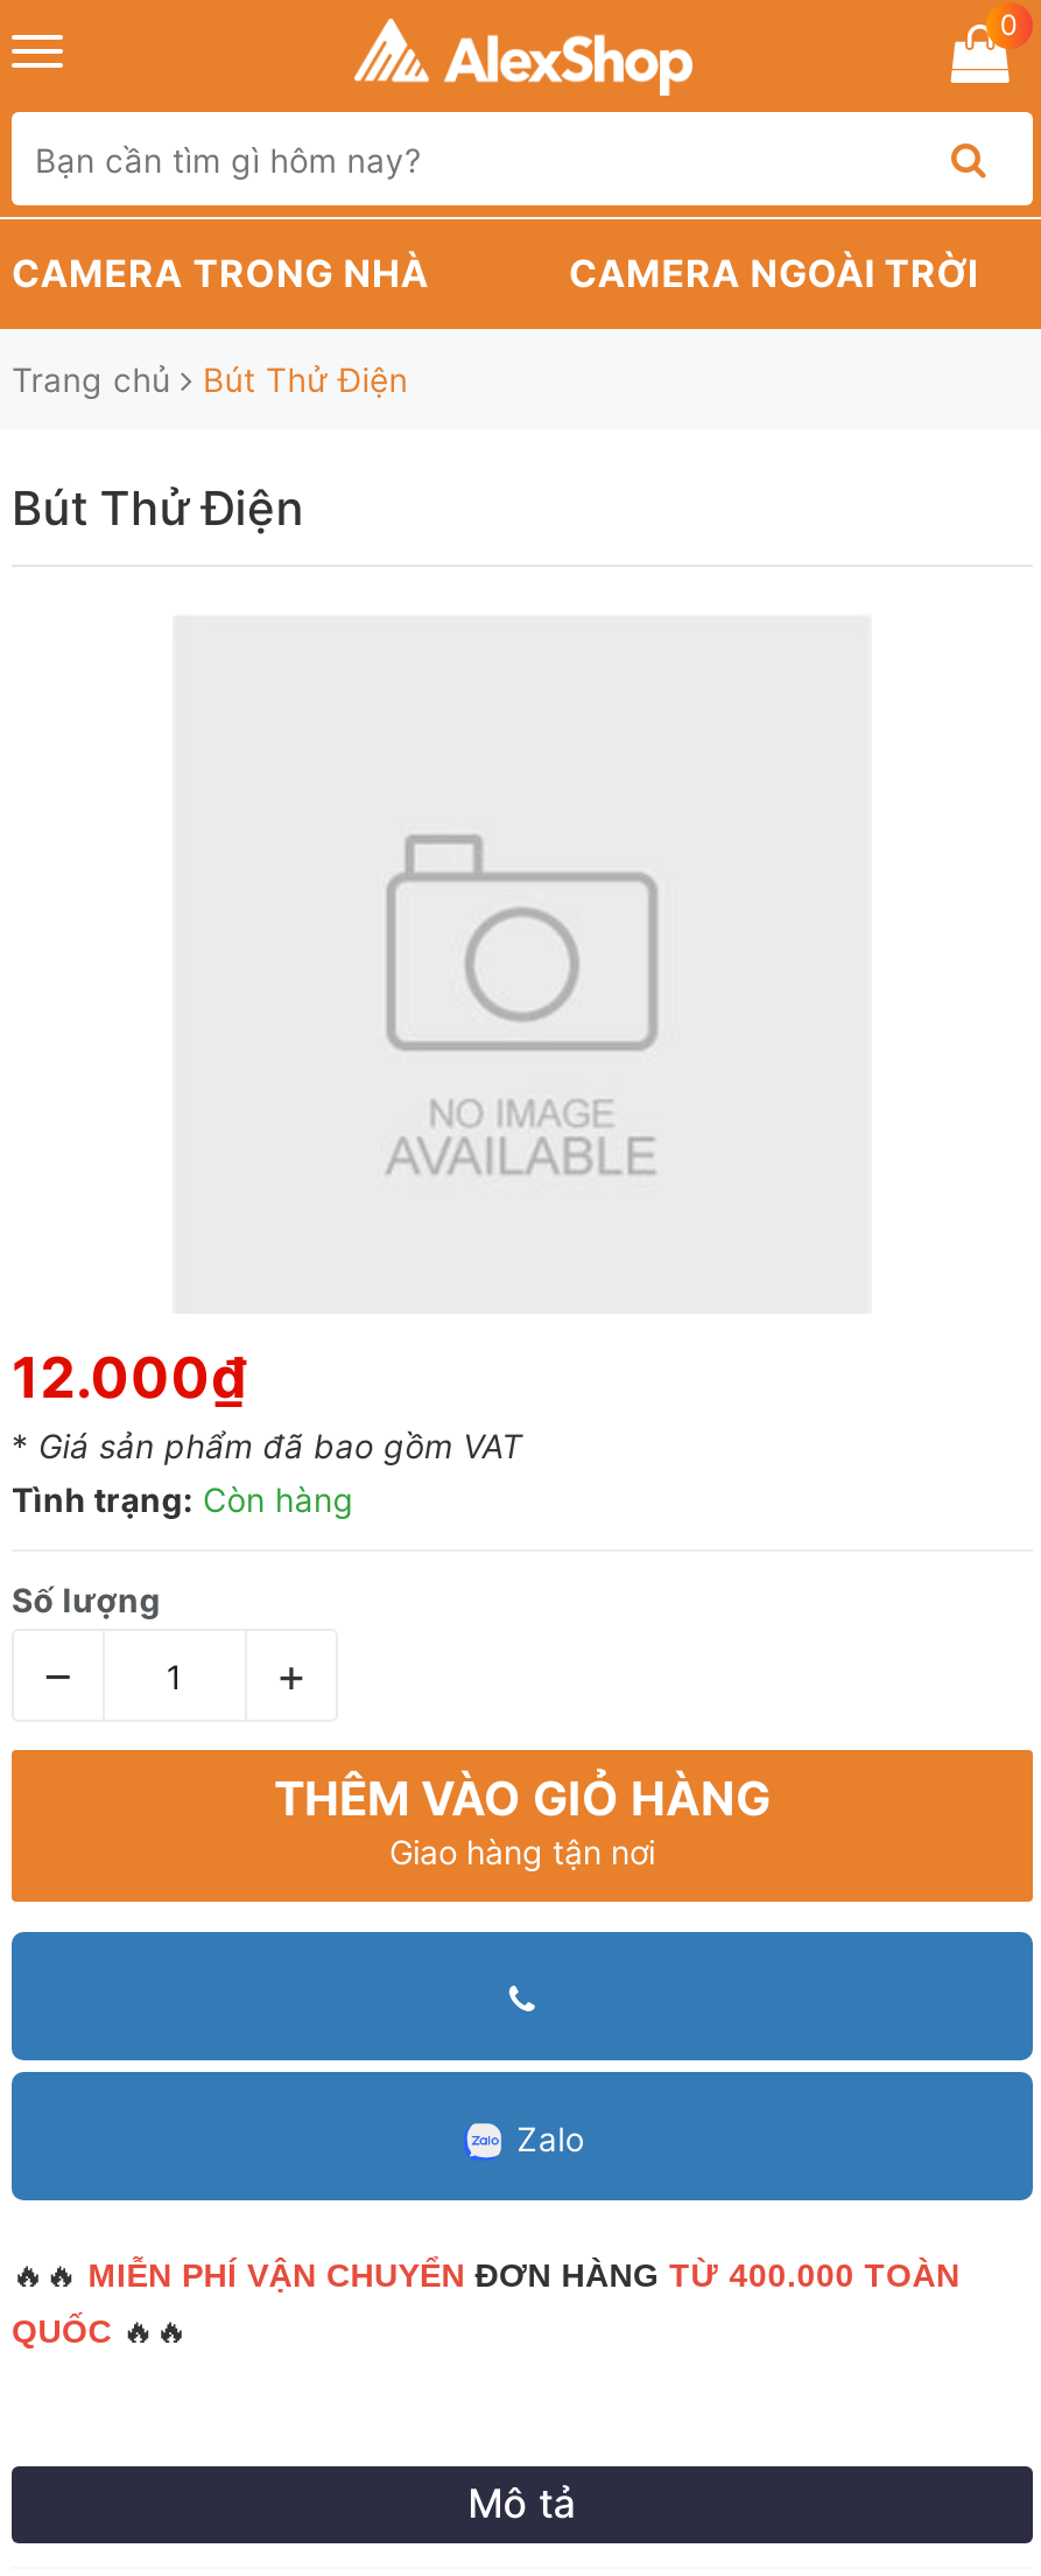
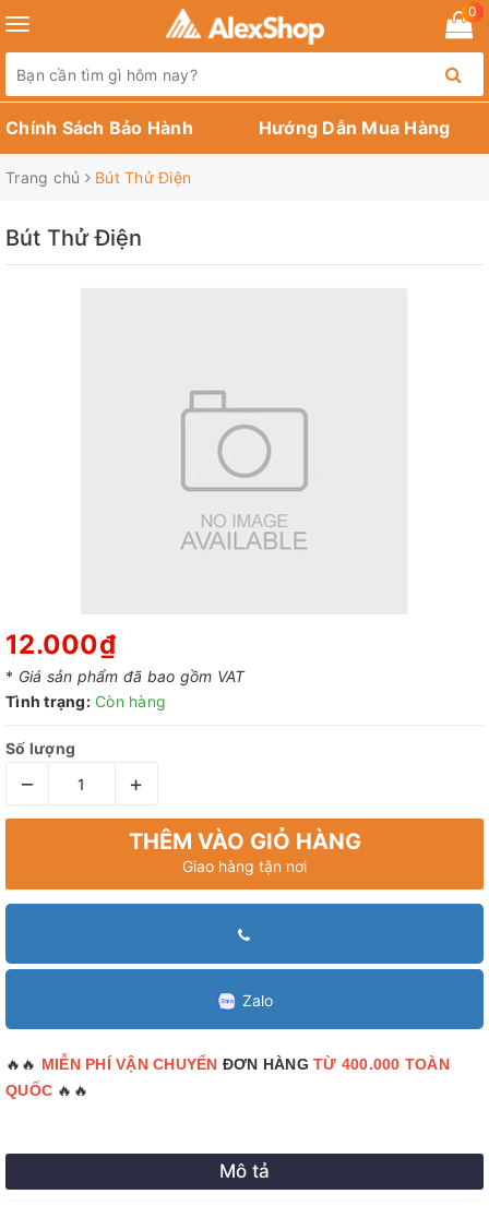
- CAMERA TRONG NHÀ
- CAMERA NGOÀI TRỜI
+ Chính Sách Bảo Hành
+ Hướng Dẫn Mua Hàng
